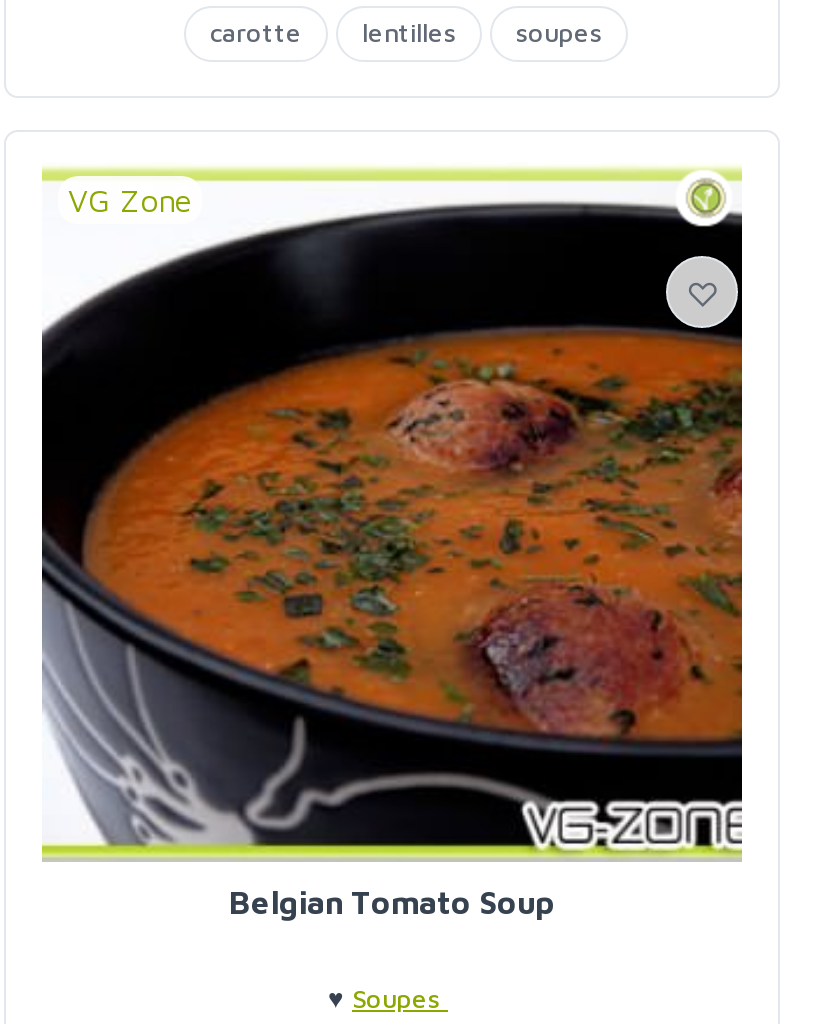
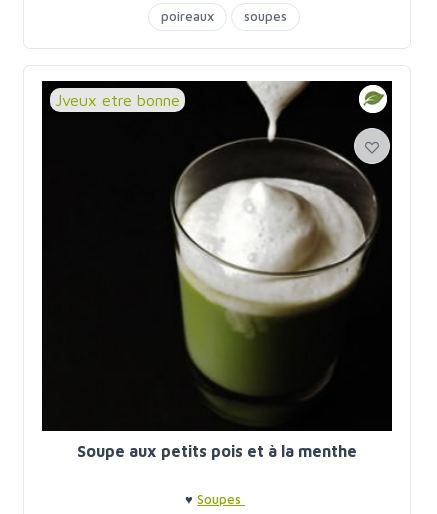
- carotte
- lentilles
+ poireaux

- [image]
- VG Zone
+ [image]
+ Jveux etre bonne

- Belgian Tomato Soup
+ Soupe aux petits pois et à la menthe
